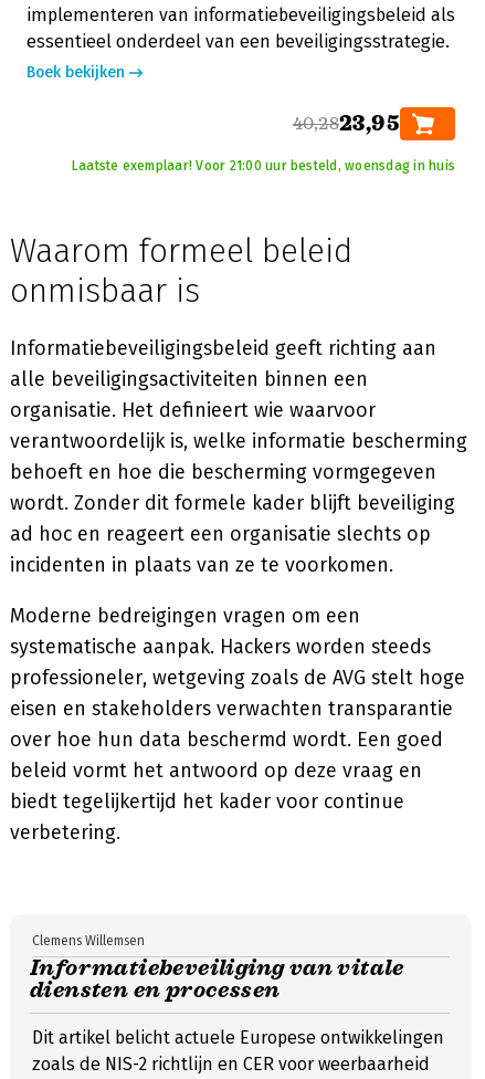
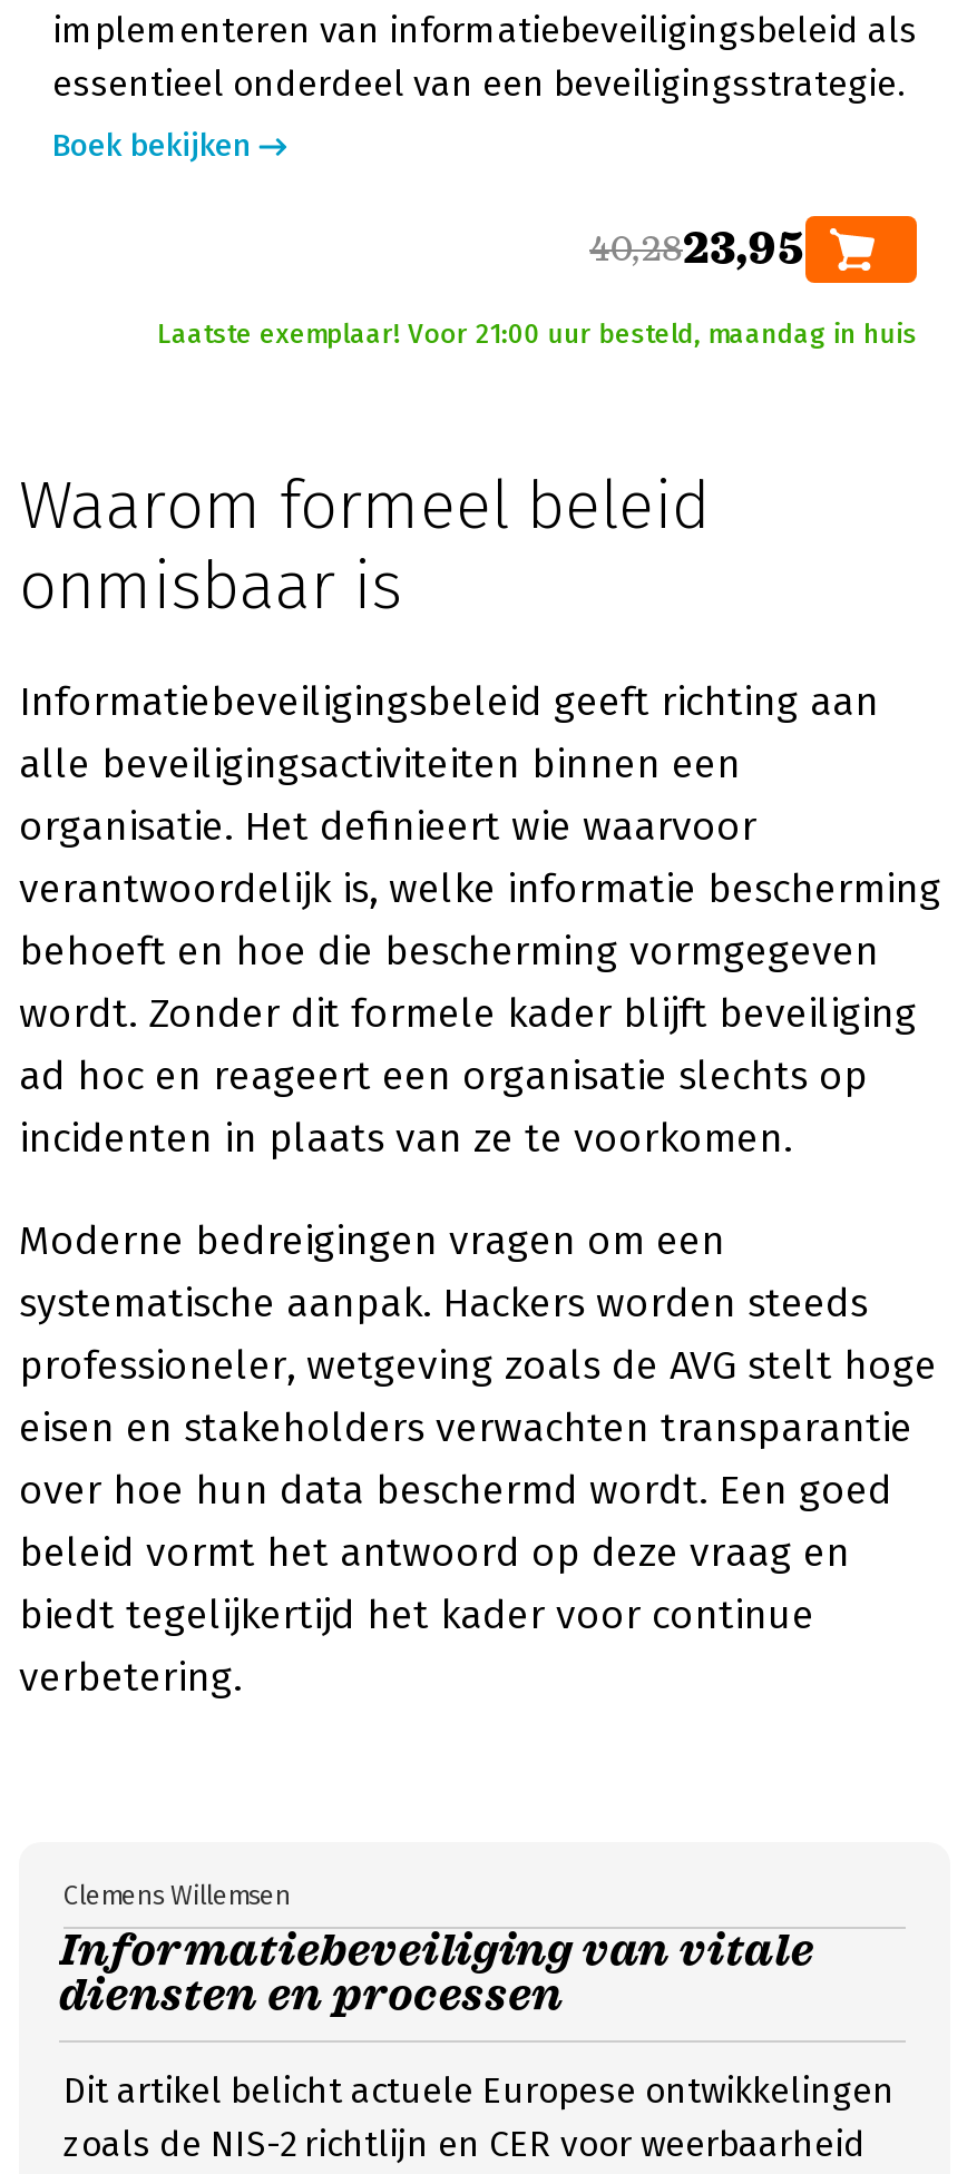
- Laatste exemplaar! Voor 21:00 uur besteld, woensdag in huis
+ Laatste exemplaar! Voor 21:00 uur besteld, maandag in huis
